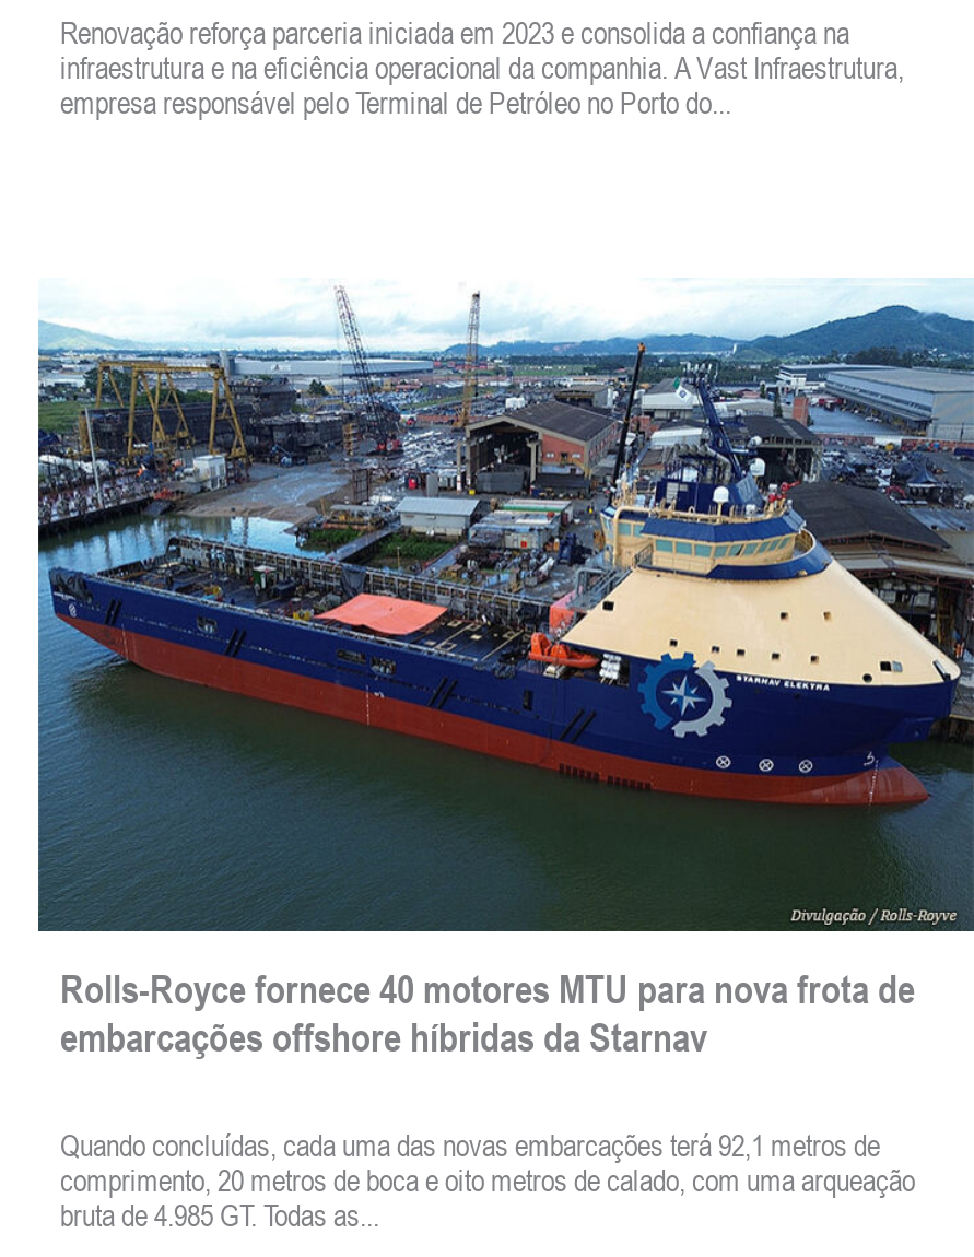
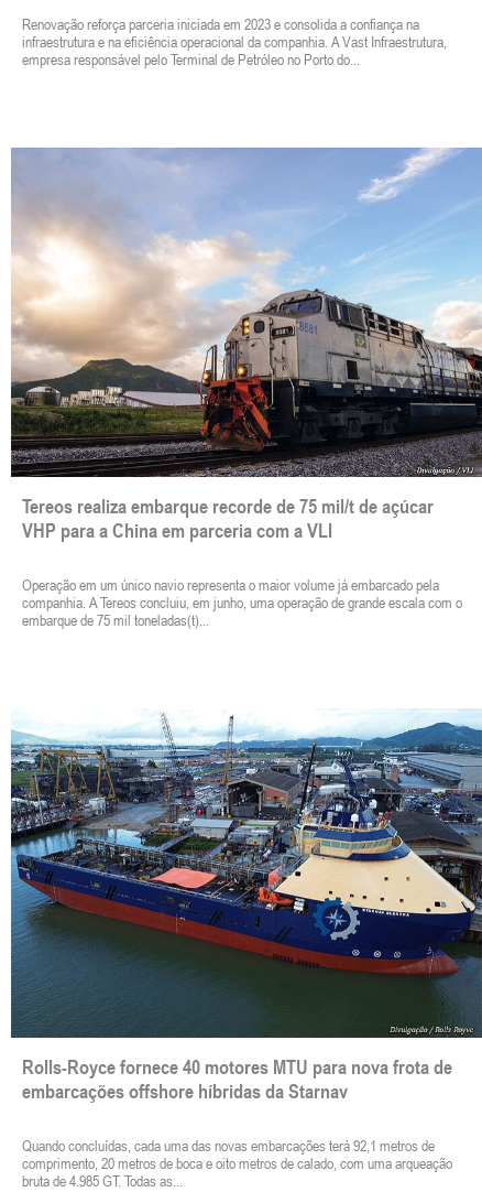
+ [image]
+ Tereos realiza embarque recorde de 75 mil/t de açúcar
+ VHP para a China em parceria com a VLI
+ Operação em um único navio representa o maior volume já embarcado pela
+ companhia. A Tereos concluiu, em junho, uma operação de grande escala com o
+ embarque de 75 mil toneladas(t)...
